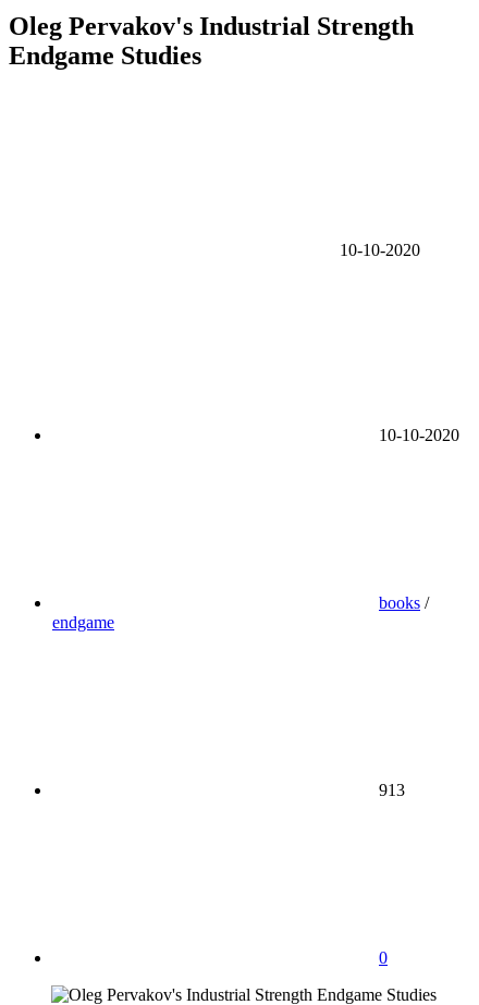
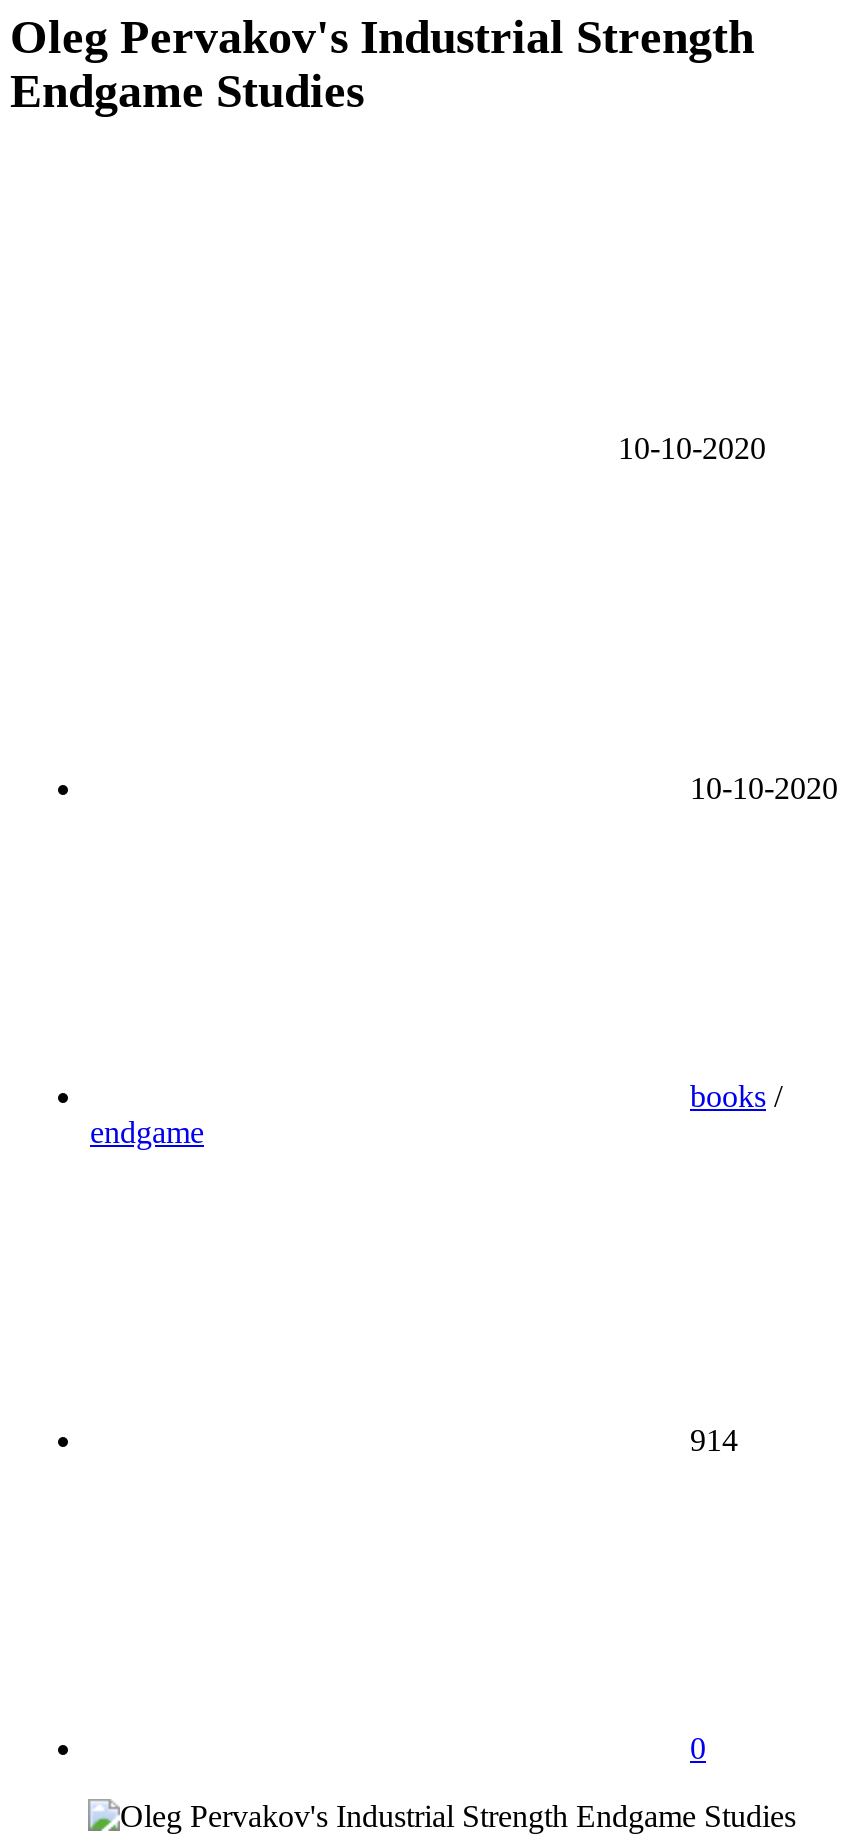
- 913
+ 914
